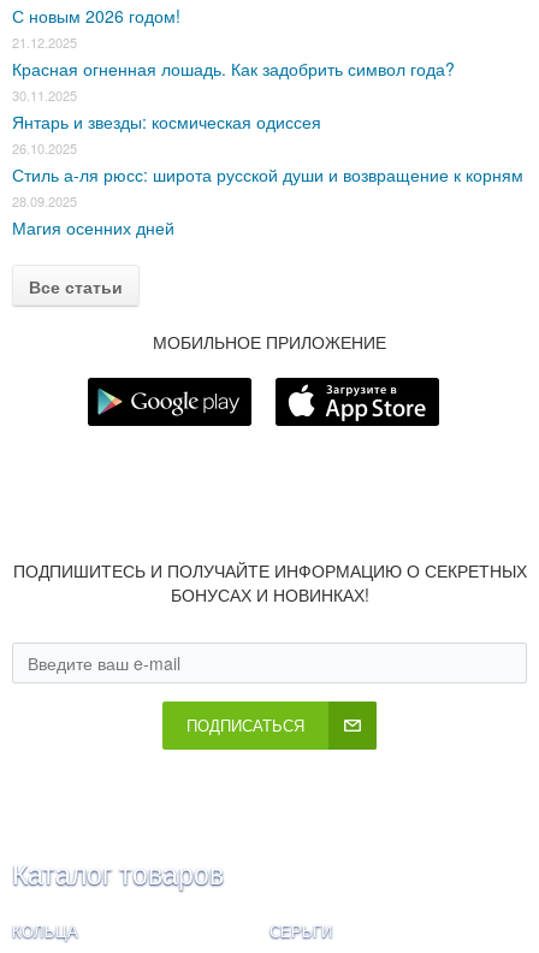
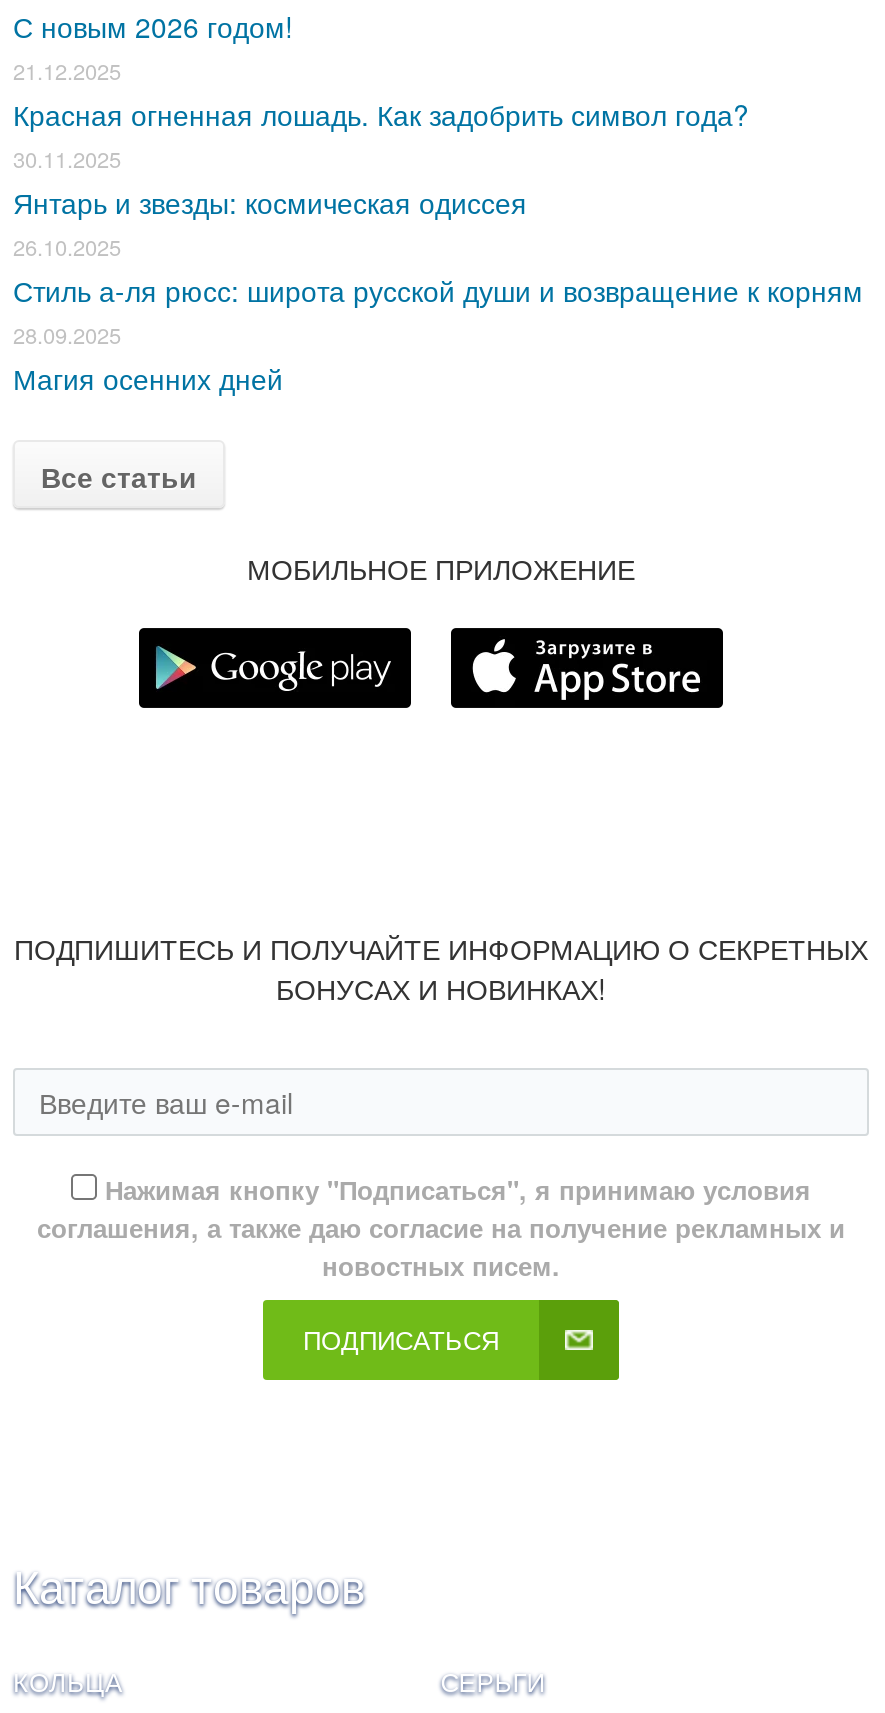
+ Нажимая кнопку "Подписаться", я принимаю условия
+ соглашения, а также даю согласие на получение рекламных и
+ новостных писем.
